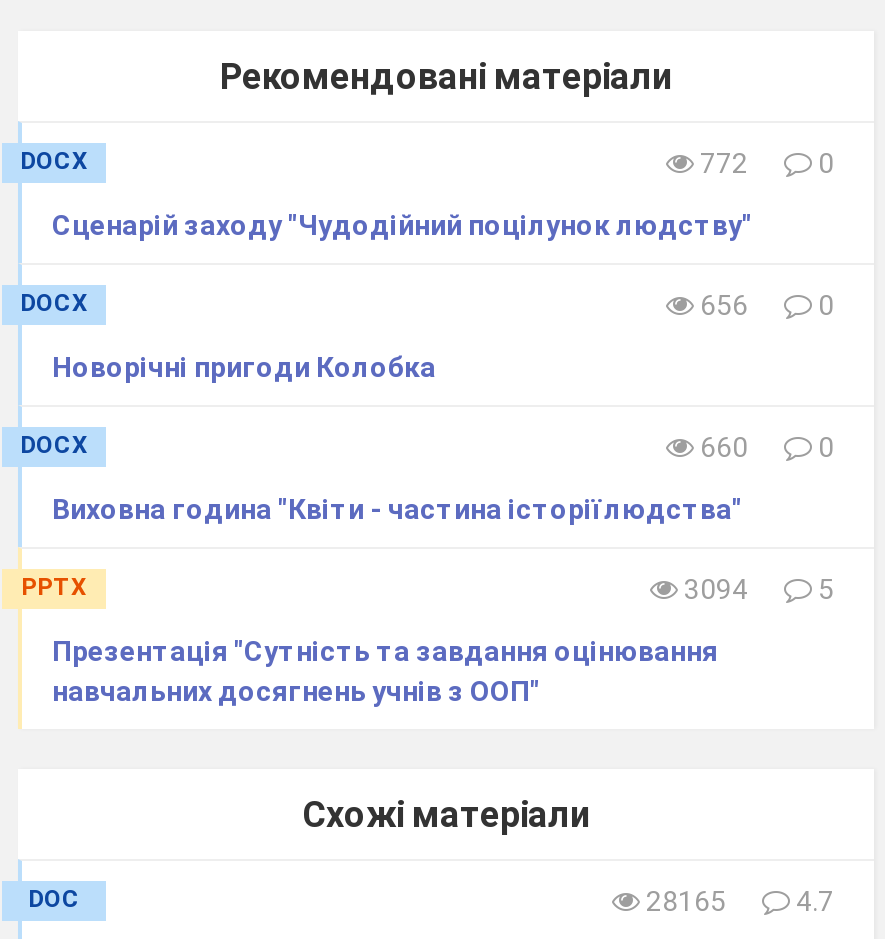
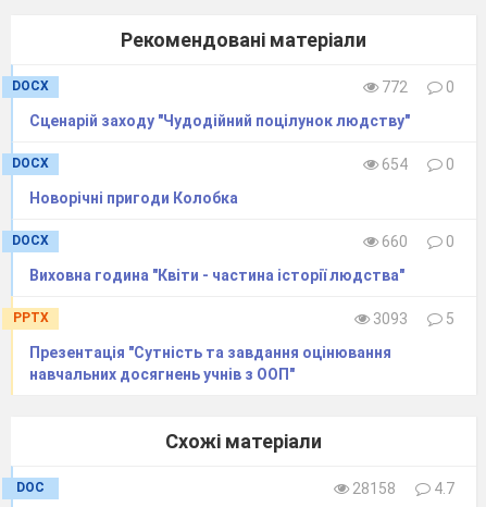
- 656 0
+ 654 0

- 3094 5
+ 3093 5

- 28165 4.7
+ 28158 4.7
